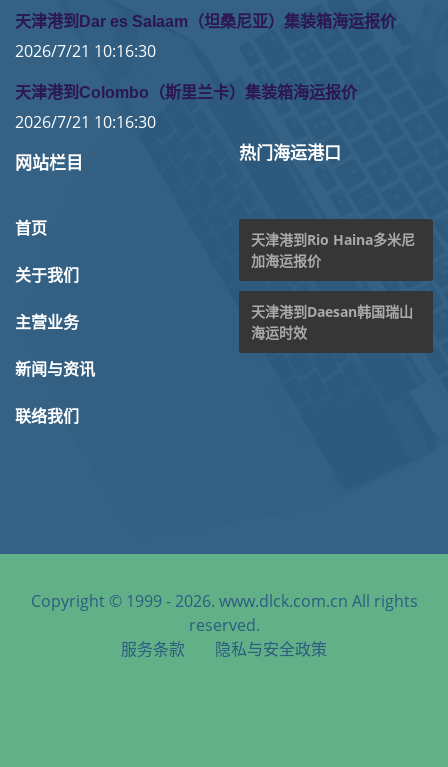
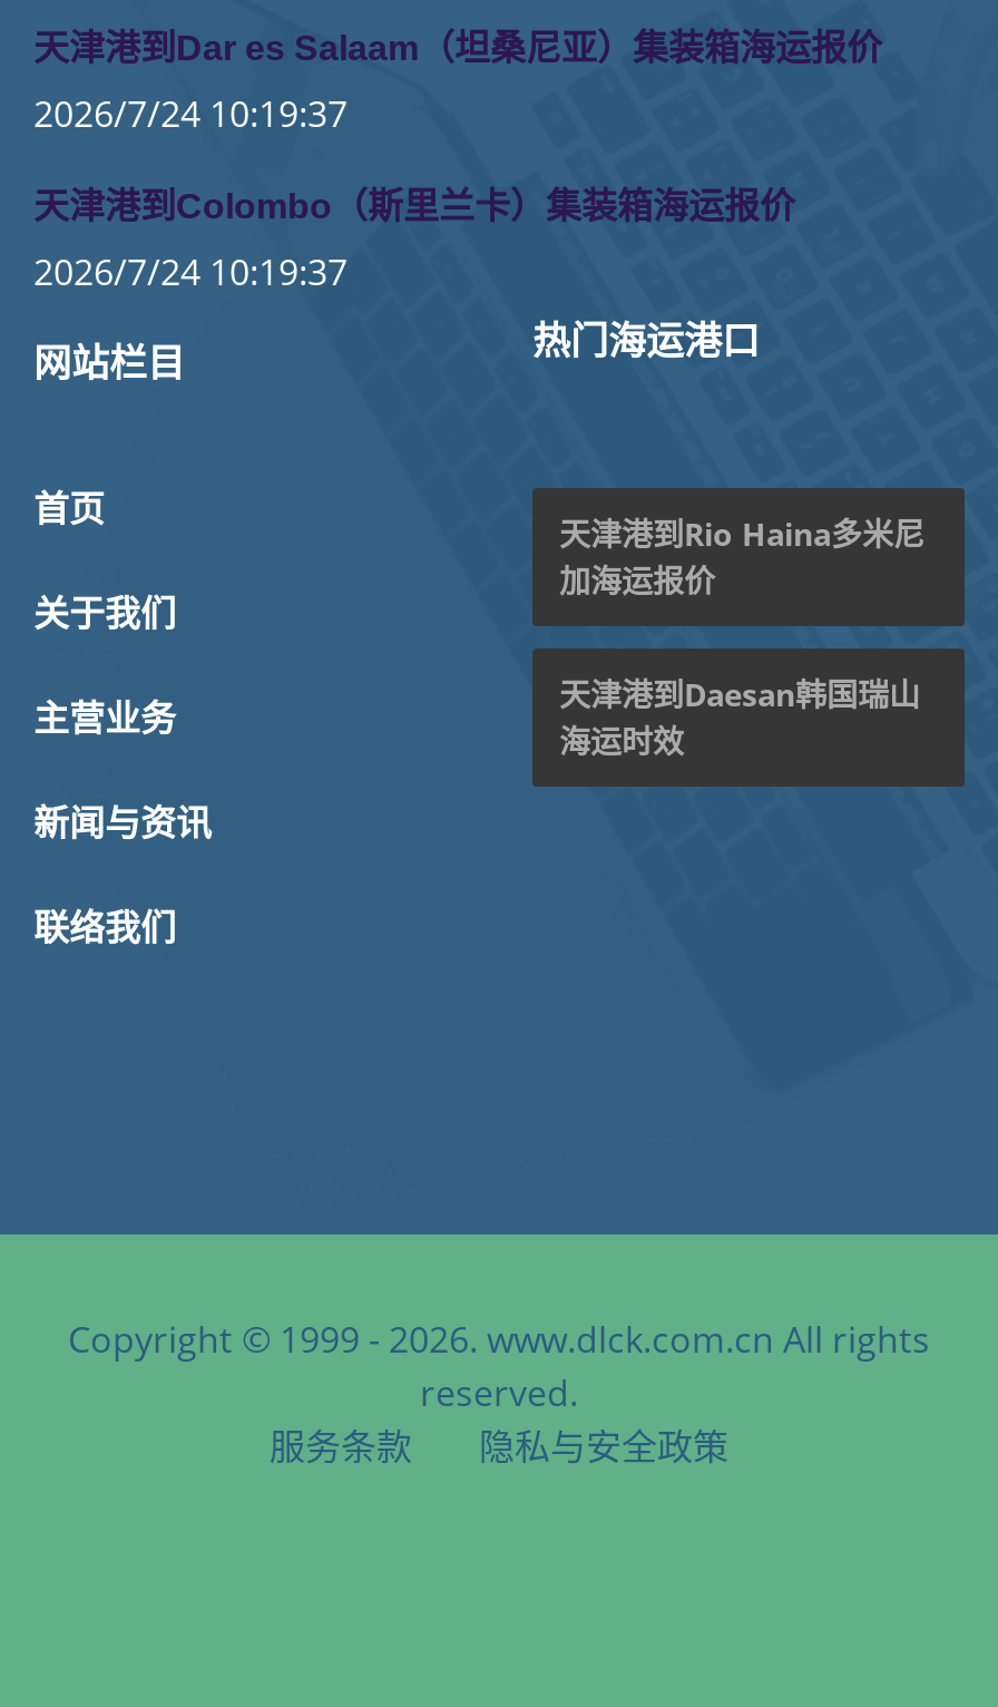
- 2026/7/21 10:16:30
+ 2026/7/24 10:19:37

- 2026/7/21 10:16:30
+ 2026/7/24 10:19:37
